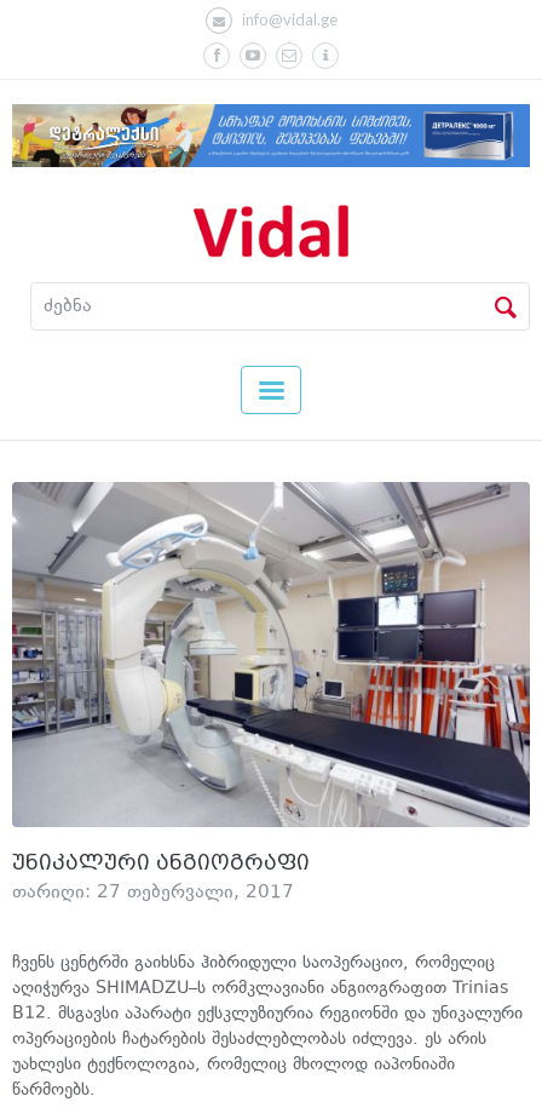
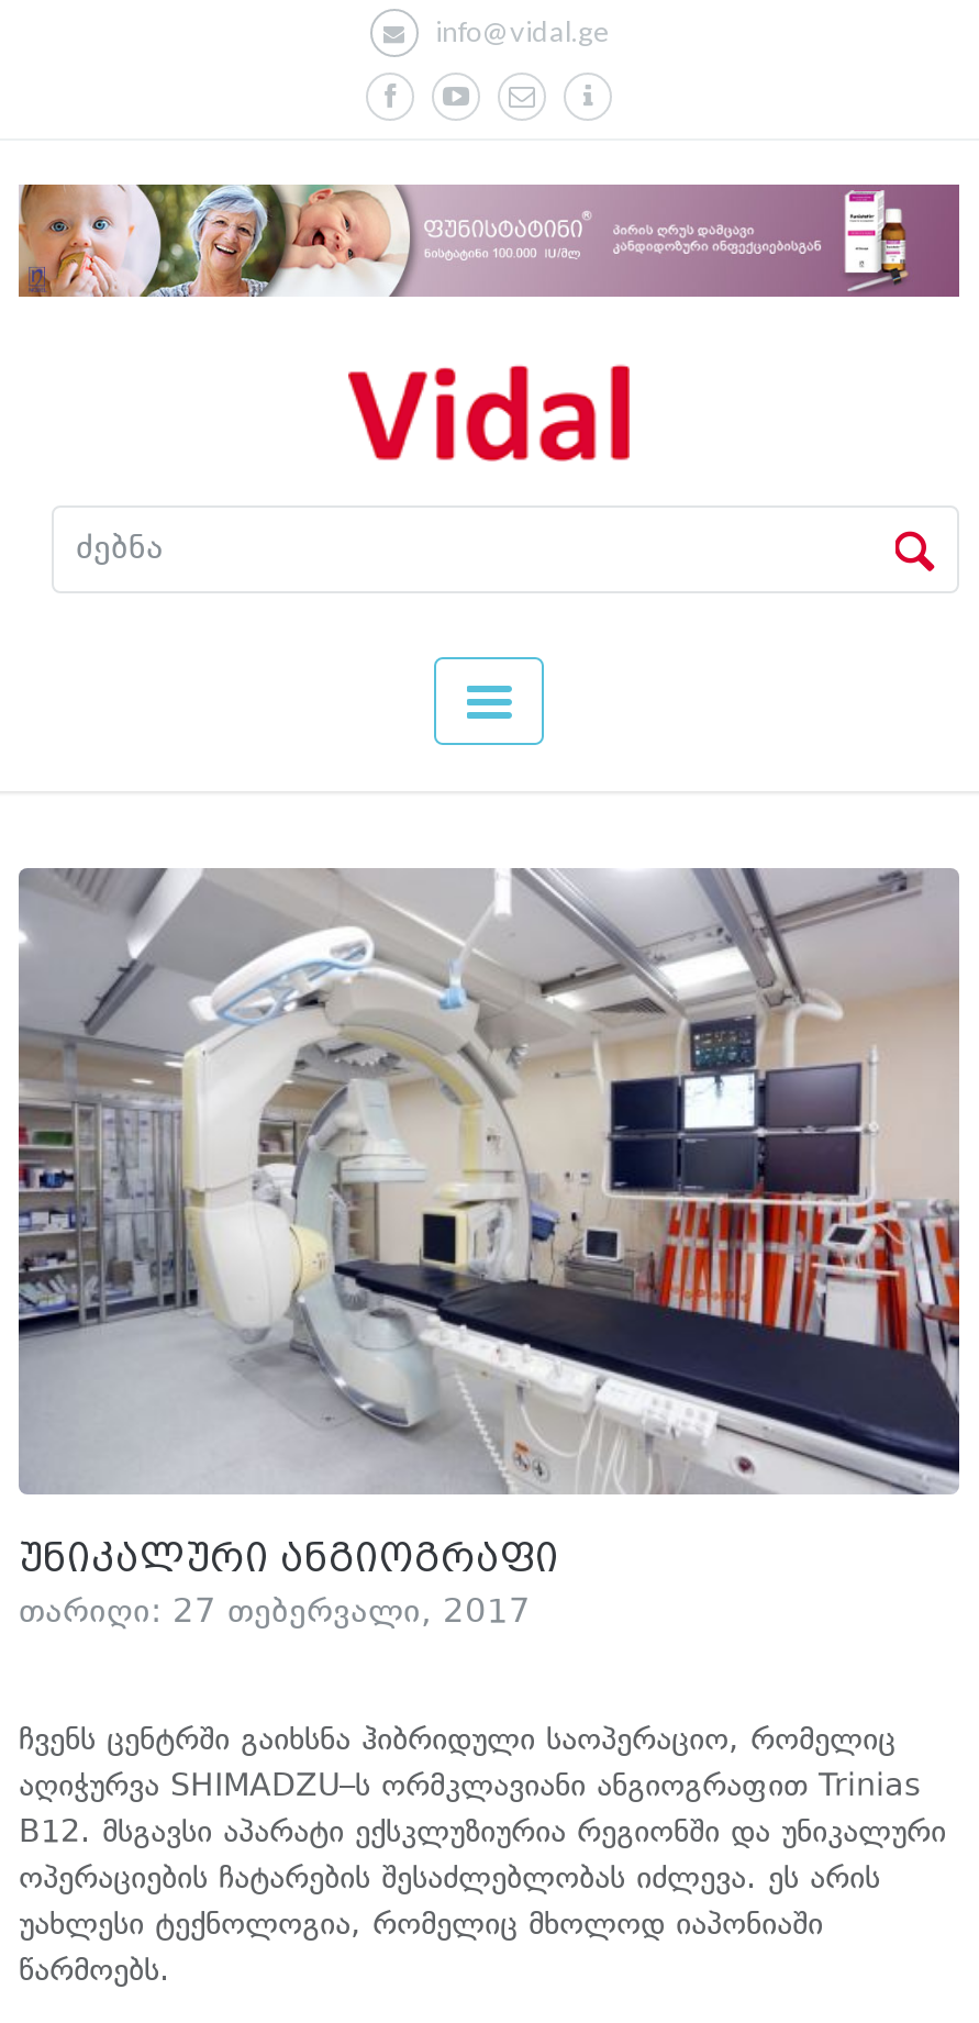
- [image]
+ [image]
